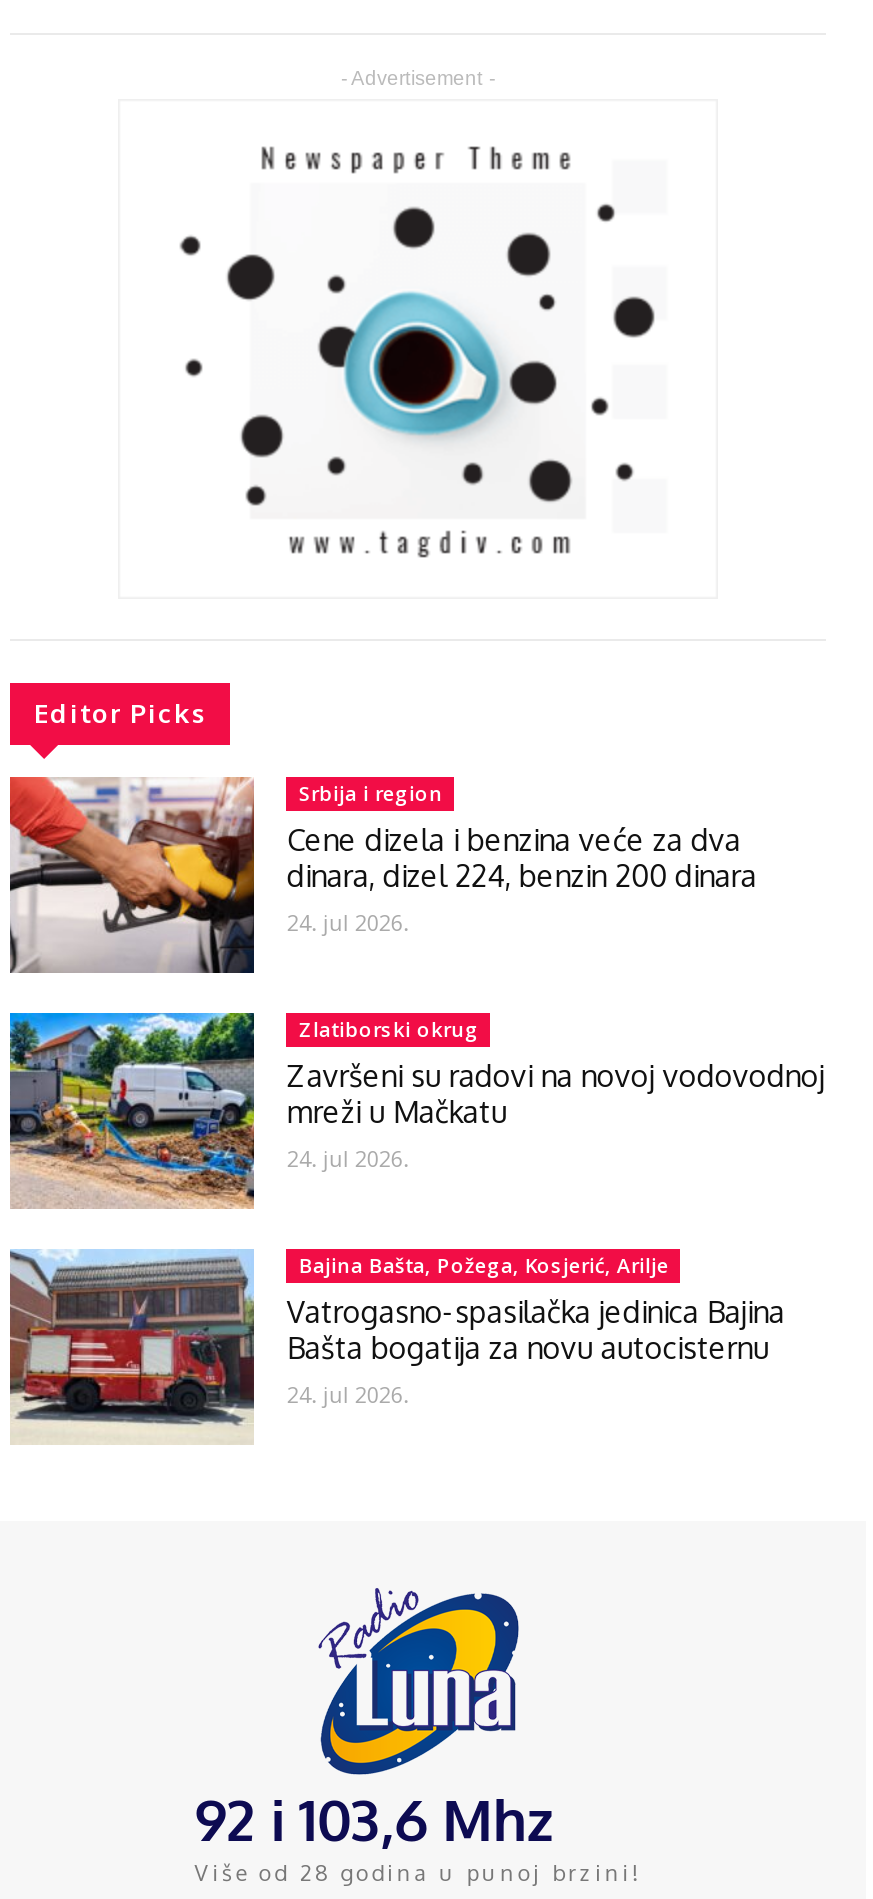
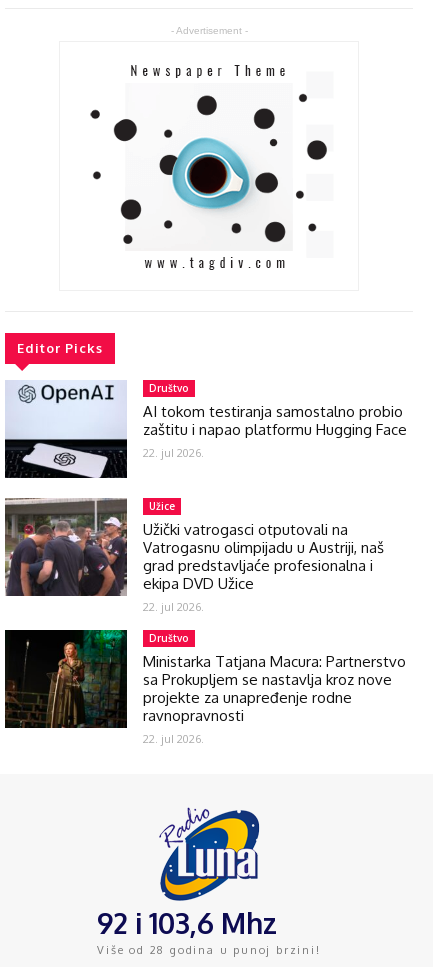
- [image]
- Srbija i region
- Cene dizela i benzina veće za dva
- dinara, dizel 224, benzin 200 dinara
- 24. jul 2026.
+ [image]
+ Društvo
+ AI tokom testiranja samostalno probio
+ zaštitu i napao platformu Hugging Face
+ 22. jul 2026.

- [image]
- Zlatiborski okrug
- Završeni su radovi na novoj vodovodnoj
- mreži u Mačkatu
- 24. jul 2026.
+ [image]
+ Užice
+ Užički vatrogasci otputovali na
+ Vatrogasnu olimpijadu u Austriji, naš
+ grad predstavljaće profesionalna i
+ ekipa DVD Užice
+ 22. jul 2026.

- [image]
- Bajina Bašta, Požega, Kosjerić, Arilje
- Vatrogasno-spasilačka jedinica Bajina
- Bašta bogatija za novu autocisternu
- 24. jul 2026.
+ [image]
+ Društvo
+ Ministarka Tatjana Macura: Partnerstvo
+ sa Prokupljem se nastavlja kroz nove
+ projekte za unapređenje rodne
+ ravnopravnosti
+ 22. jul 2026.
